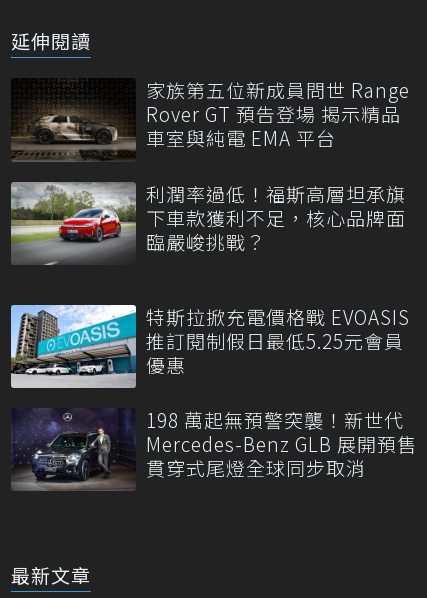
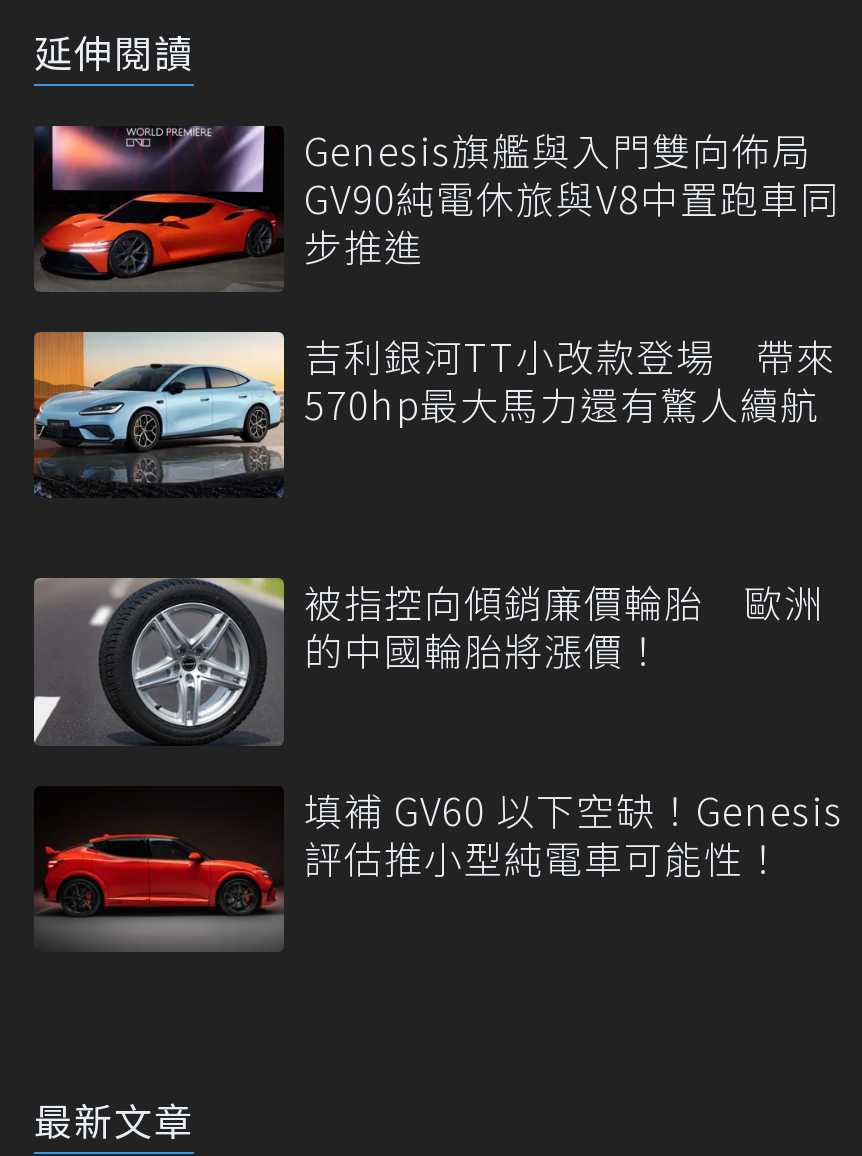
- [image]
- 家族第五位新成員問世 Range
- Rover GT 預告登場 揭示精品
- 車室與純電 EMA 平台
+ [image]
+ Genesis旗艦與入門雙向佈局
+ GV90純電休旅與V8中置跑車同
+ 步推進

- [image]
- 利潤率過低！福斯高層坦承旗
- 下車款獲利不足，核心品牌面
- 臨嚴峻挑戰？
+ [image]
+ 吉利銀河TT小改款登場 帶來
+ 570hp最大馬力還有驚人續航

- [image]
- 特斯拉掀充電價格戰 EVOASIS
- 推訂閱制假日最低5.25元會員
- 優惠
+ [image]
+ 被指控向傾銷廉價輪胎 歐洲
+ 的中國輪胎將漲價！

- [image]
- 198 萬起無預警突襲！新世代
- Mercedes-Benz GLB 展開預售
- 貫穿式尾燈全球同步取消
+ [image]
+ 填補 GV60 以下空缺！Genesis
+ 評估推小型純電車可能性！
